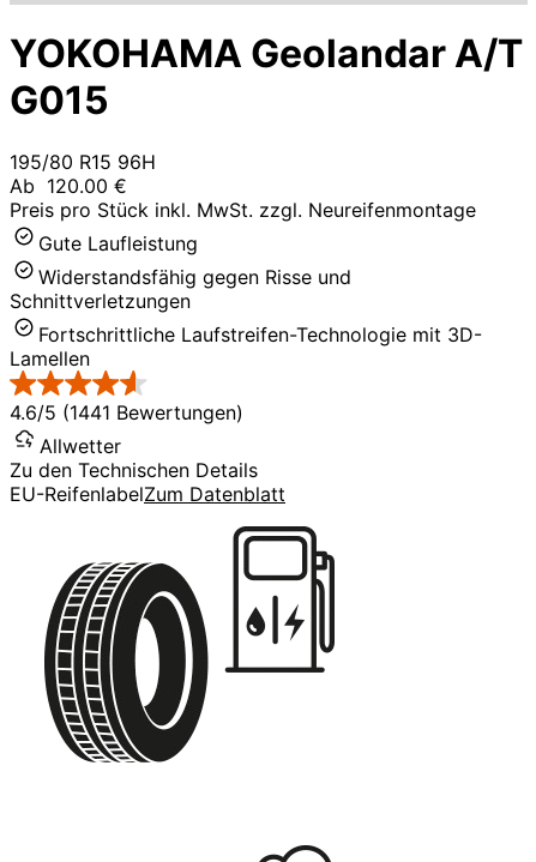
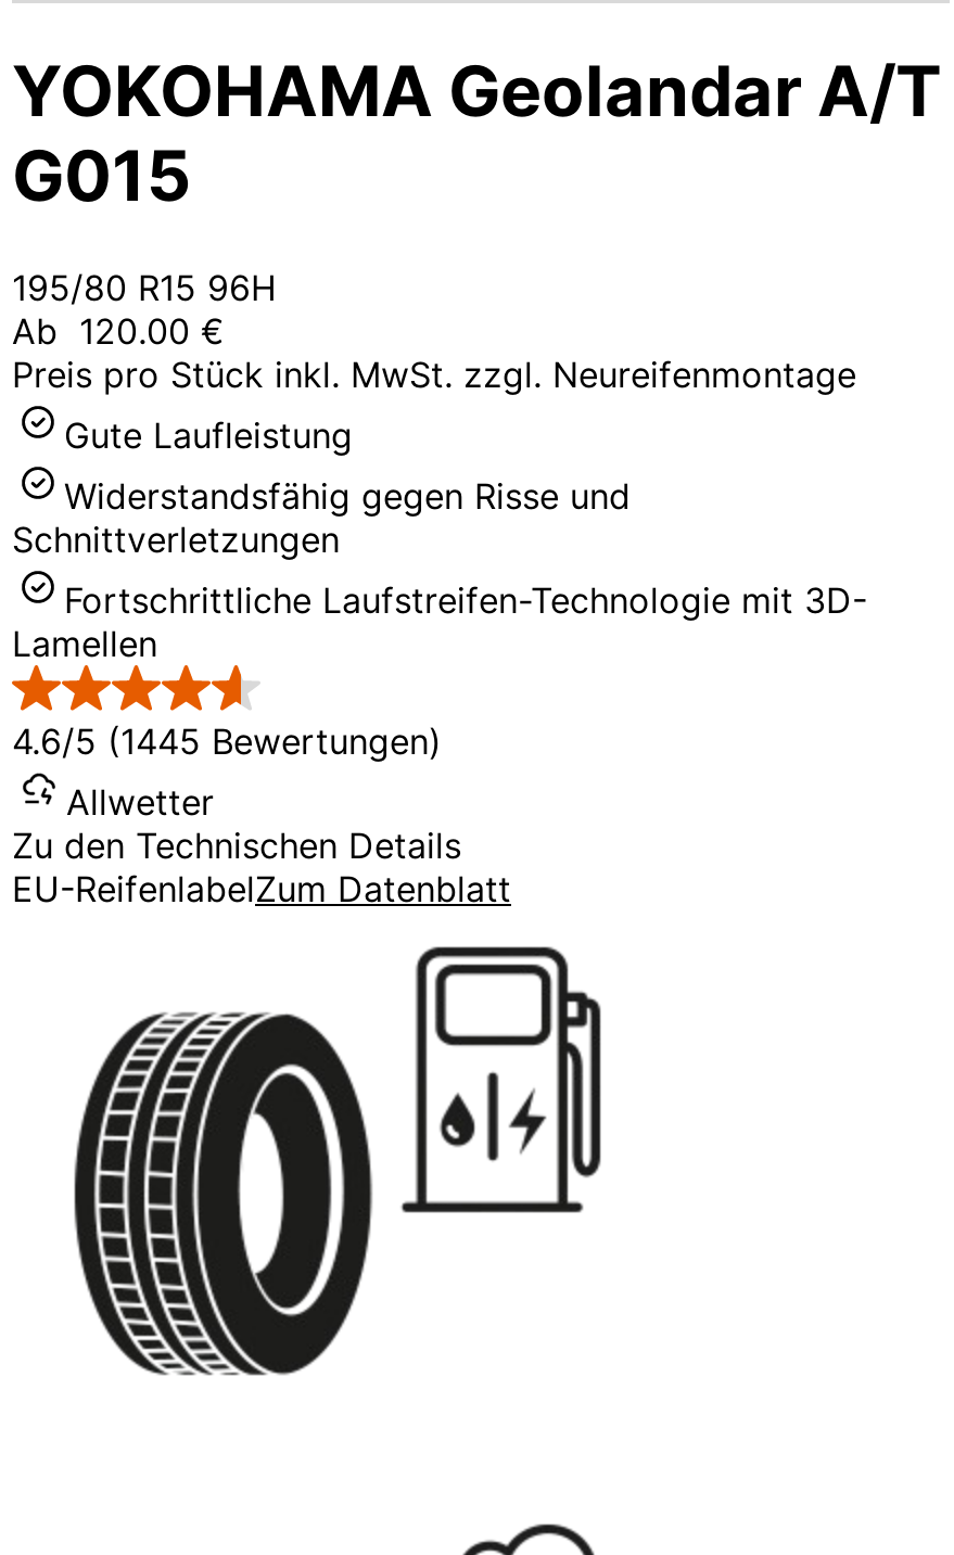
- 4.6/5 (1441 Bewertungen)
+ 4.6/5 (1445 Bewertungen)
